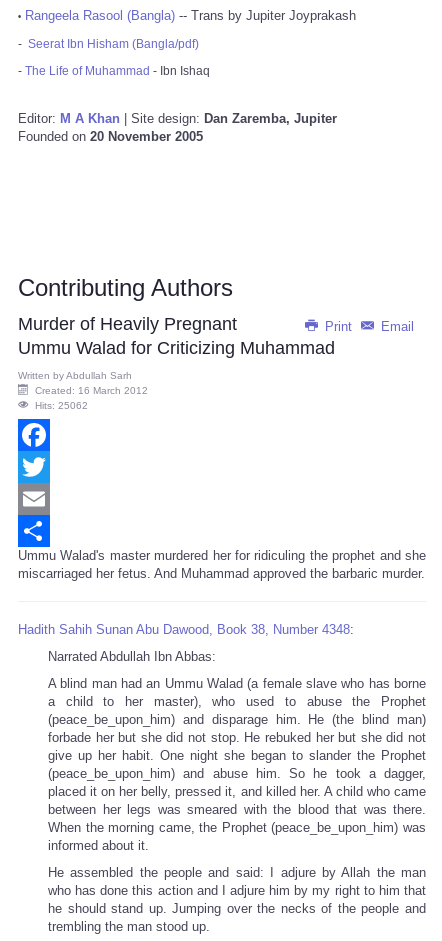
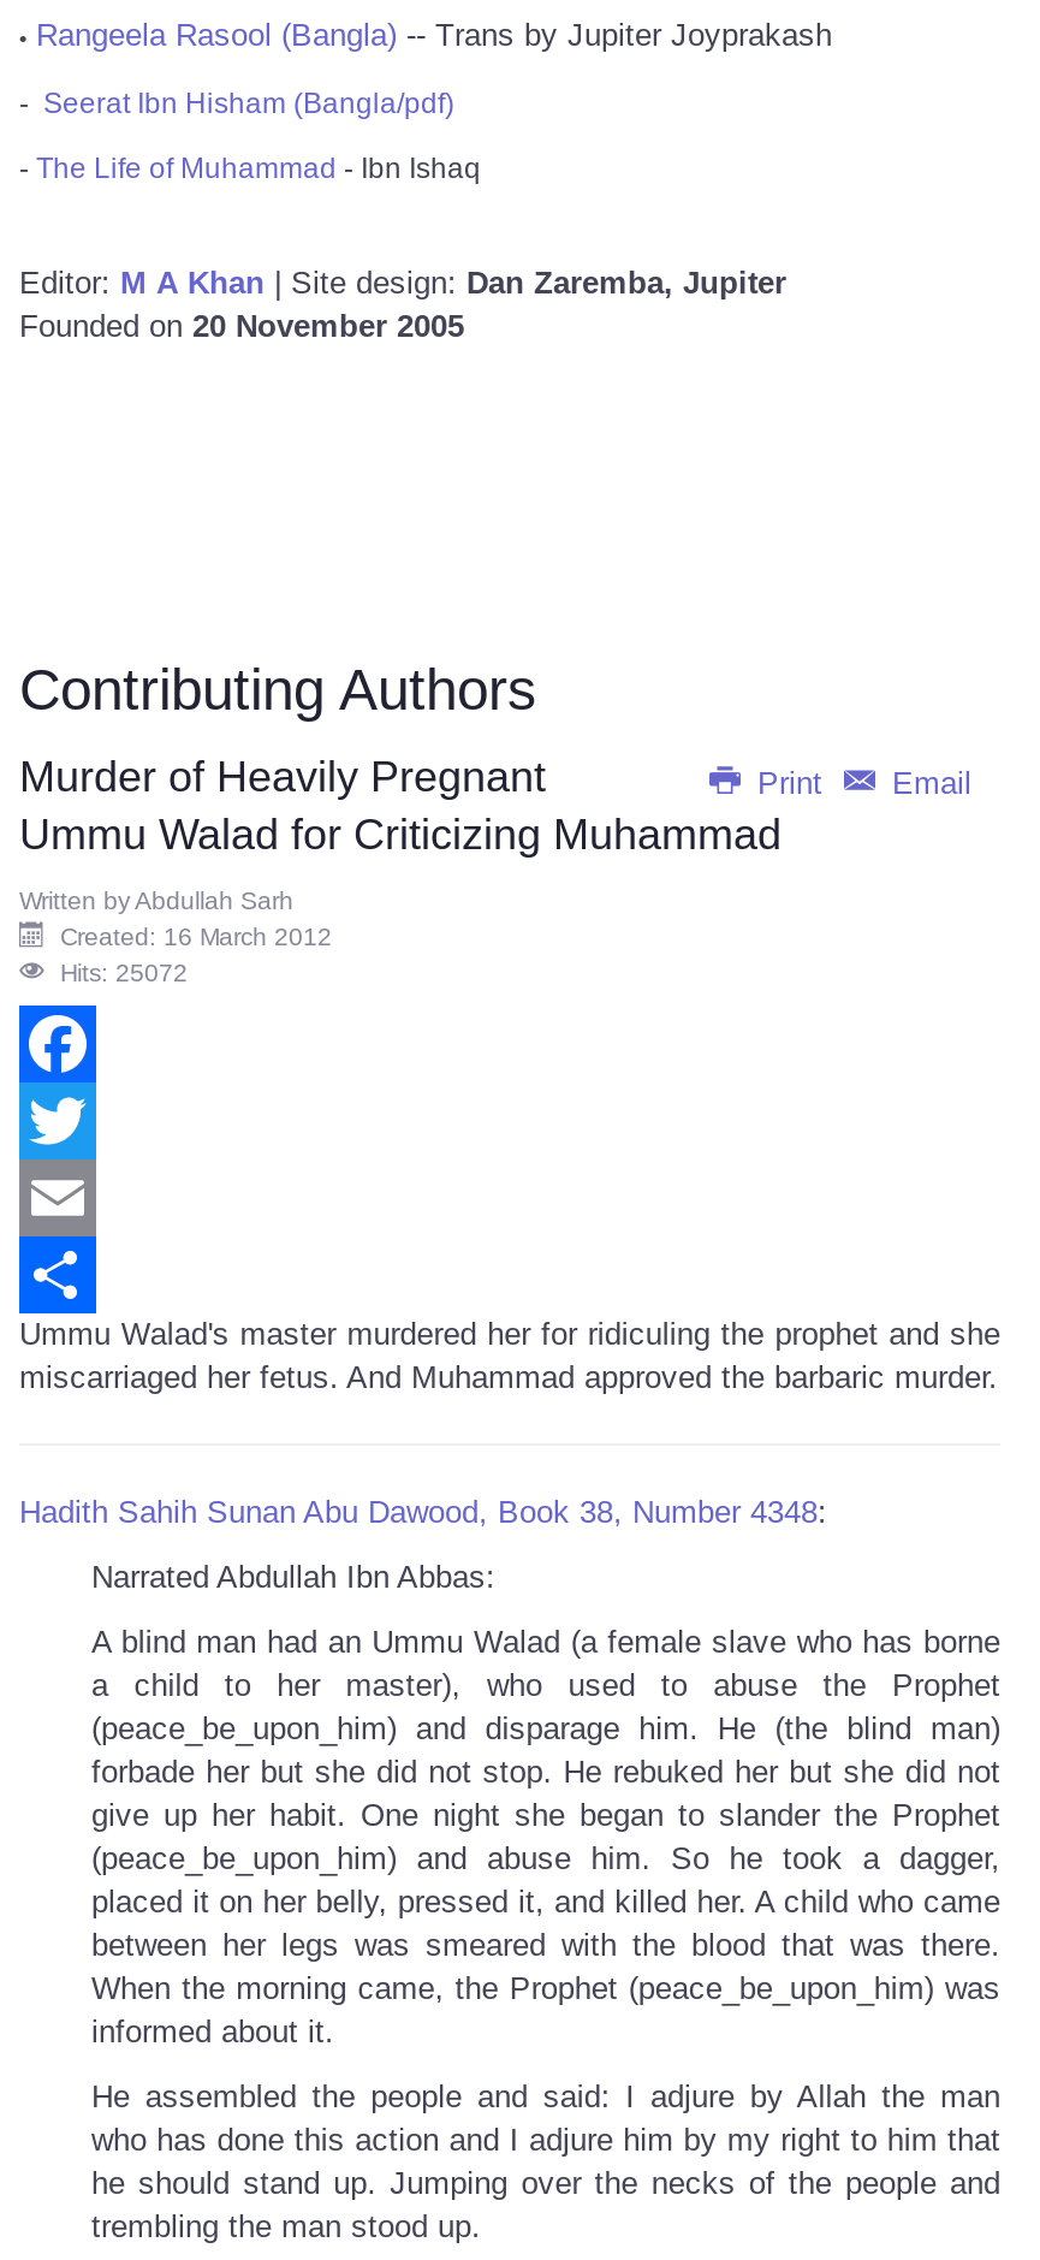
- Hits: 25062
+ Hits: 25072
